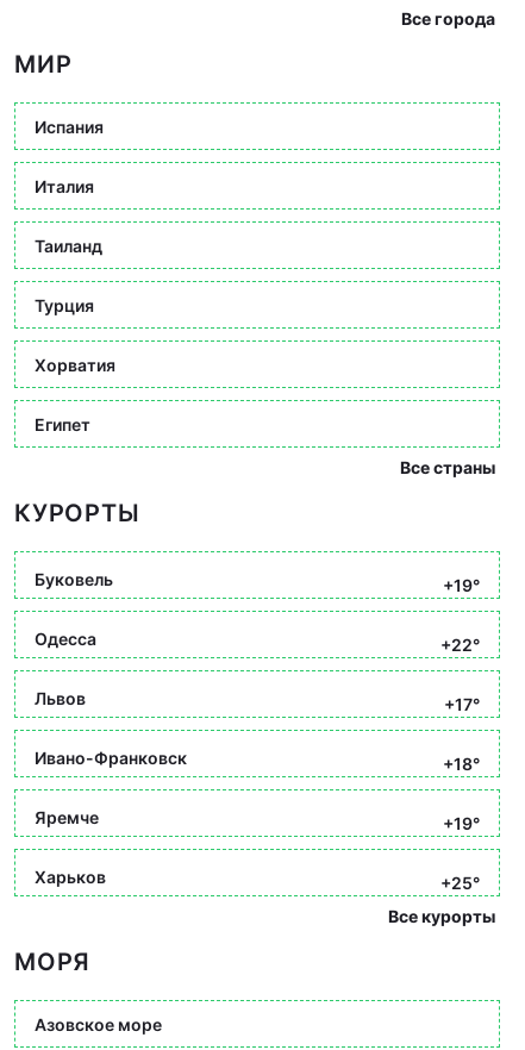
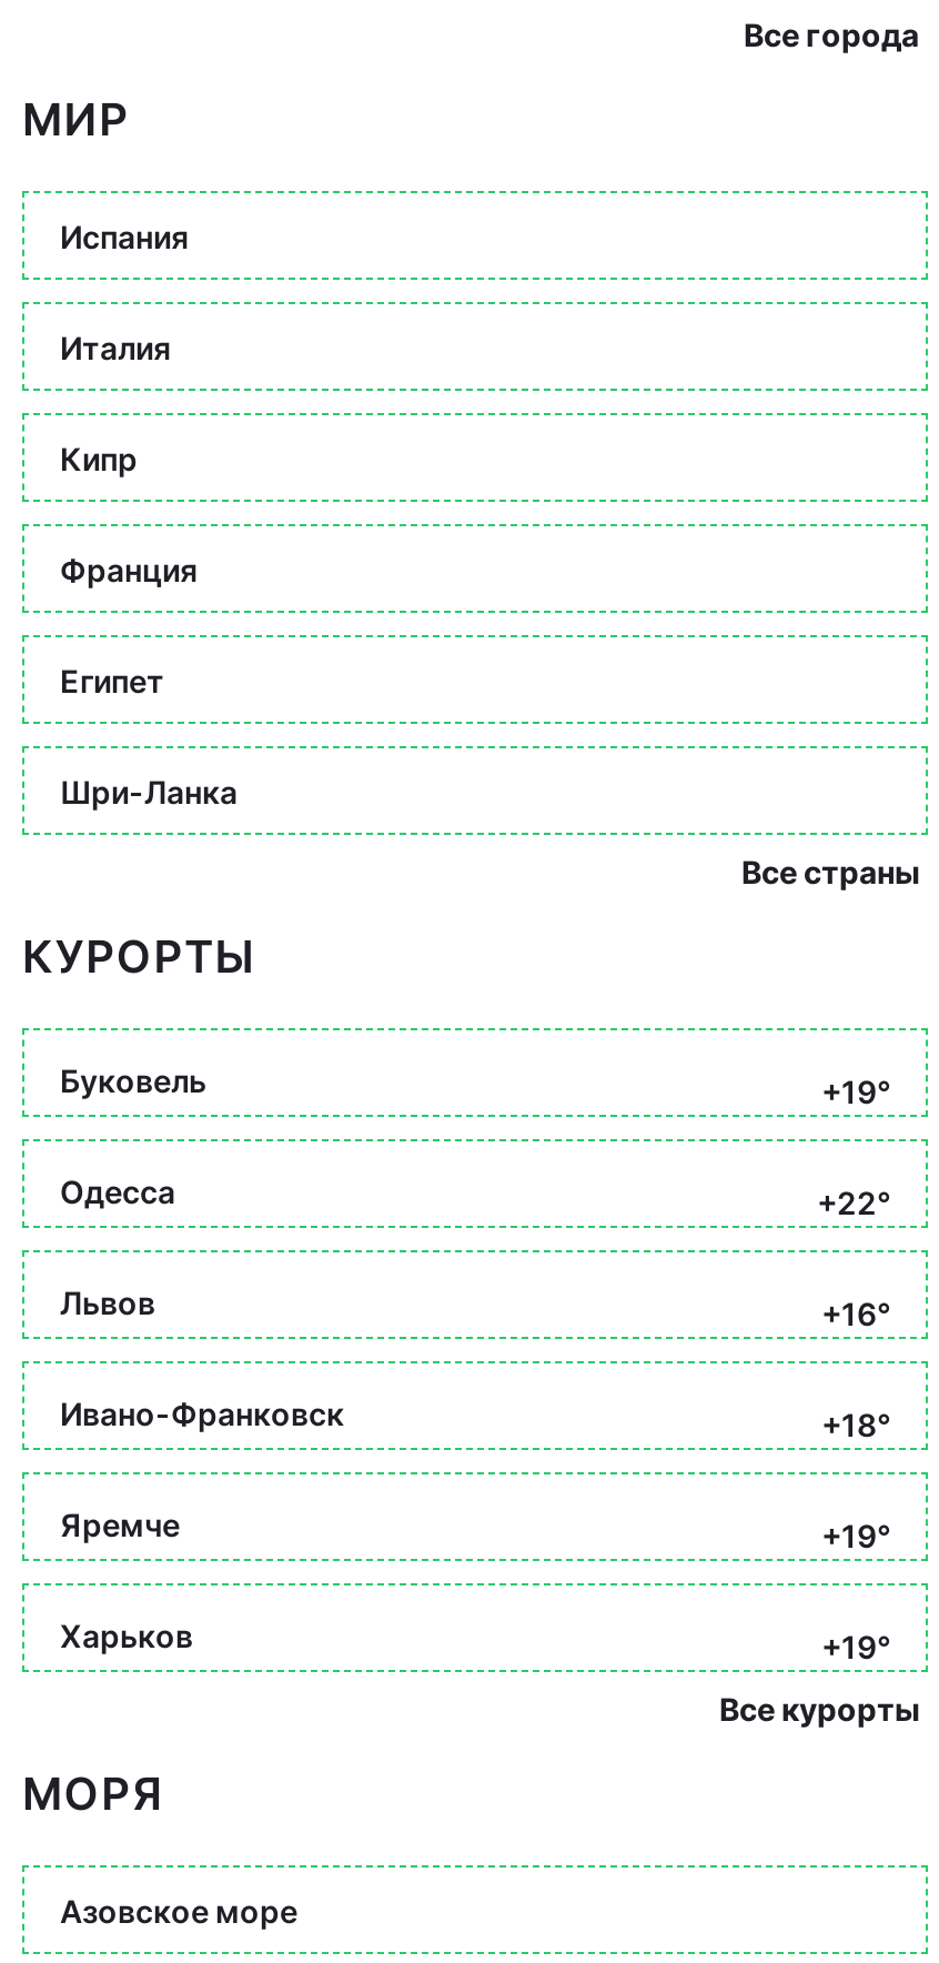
- Таиланд
- Турция
- Хорватия
+ Кипр
+ Франция

moved up: Египет

+ Шри-Ланка

- +17°
+ +16°

- +25°
+ +19°
